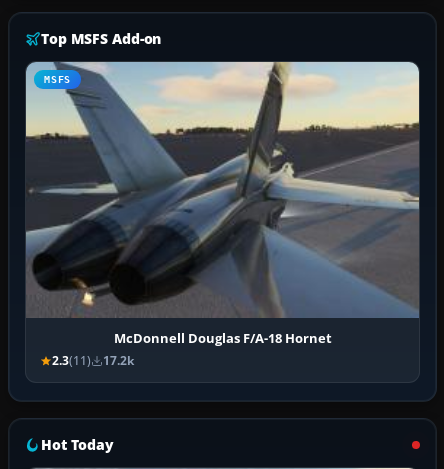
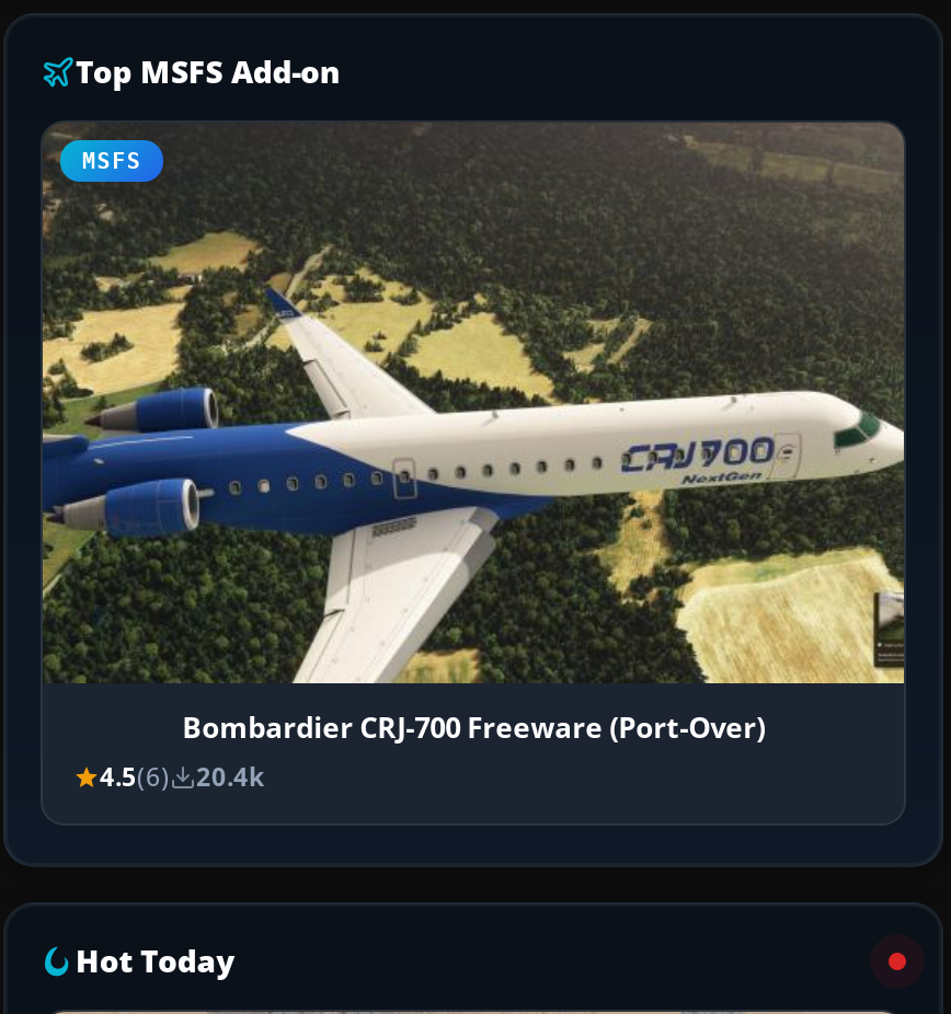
- [image]
- McDonnell Douglas F/A-18 Hornet
- 2.3(11)
- 17.2k
+ [image]
+ Bombardier CRJ-700 Freeware (Port-Over)
+ 4.5(6)
+ 20.4k
